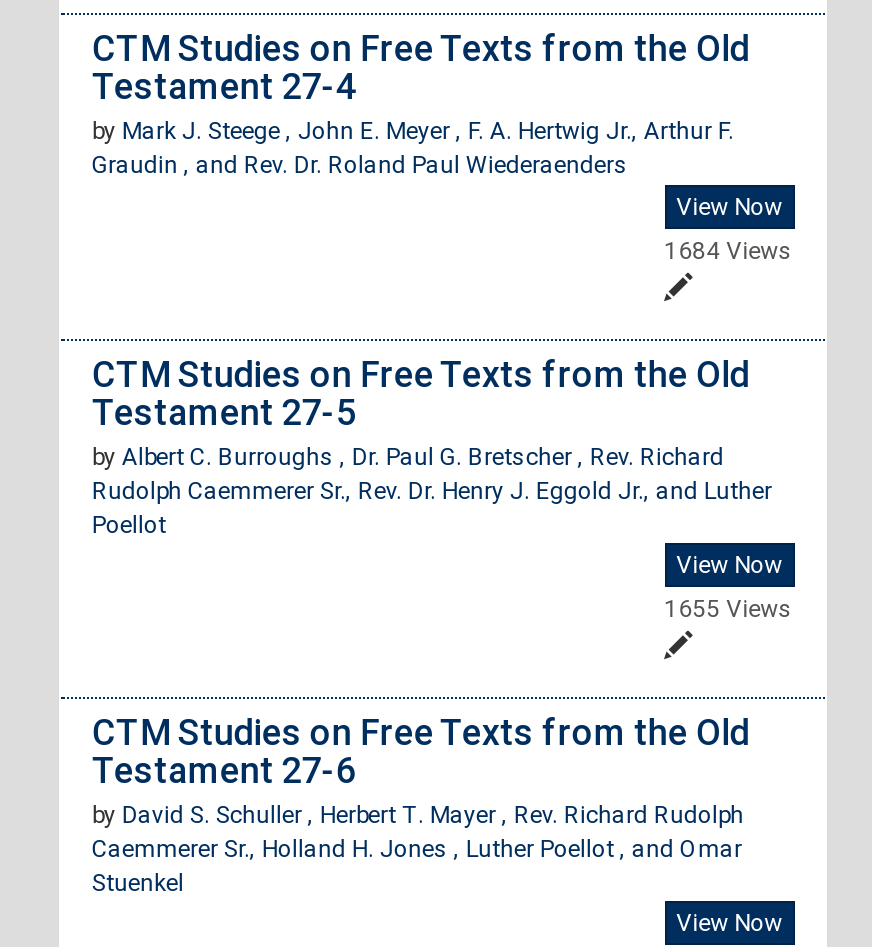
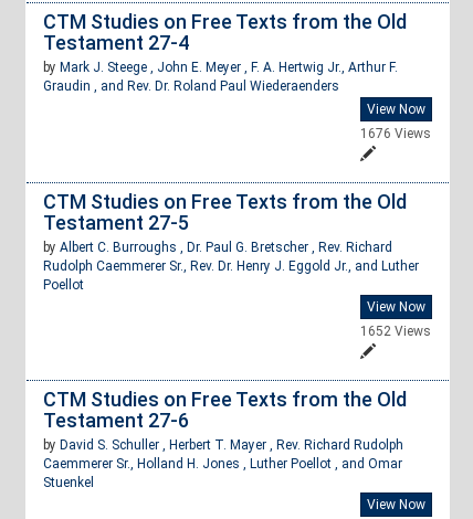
- 1684 Views
+ 1676 Views

- 1655 Views
+ 1652 Views
